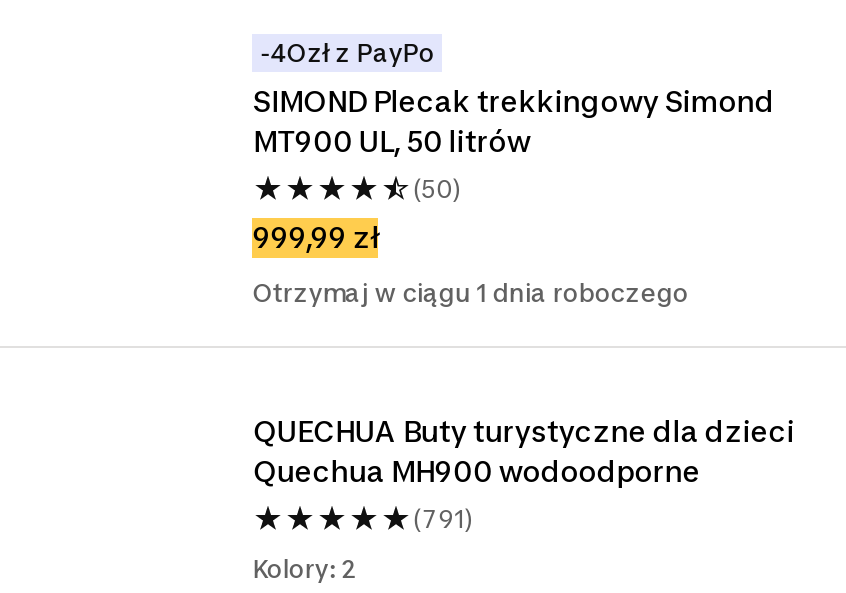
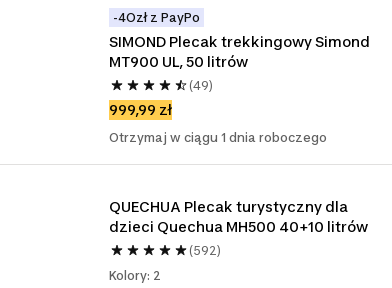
- (50)
+ (49)

- QUECHUA Buty turystyczne dla dzieci
- Quechua MH900 wodoodporne
+ QUECHUA Plecak turystyczny dla
+ dzieci Quechua MH500 40+10 litrów

- (791)
+ (592)
